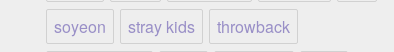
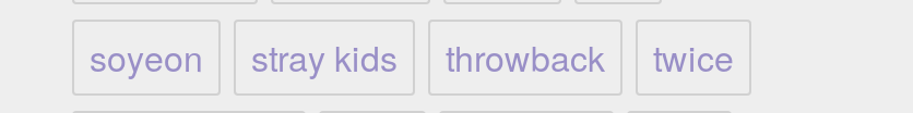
+ twice
